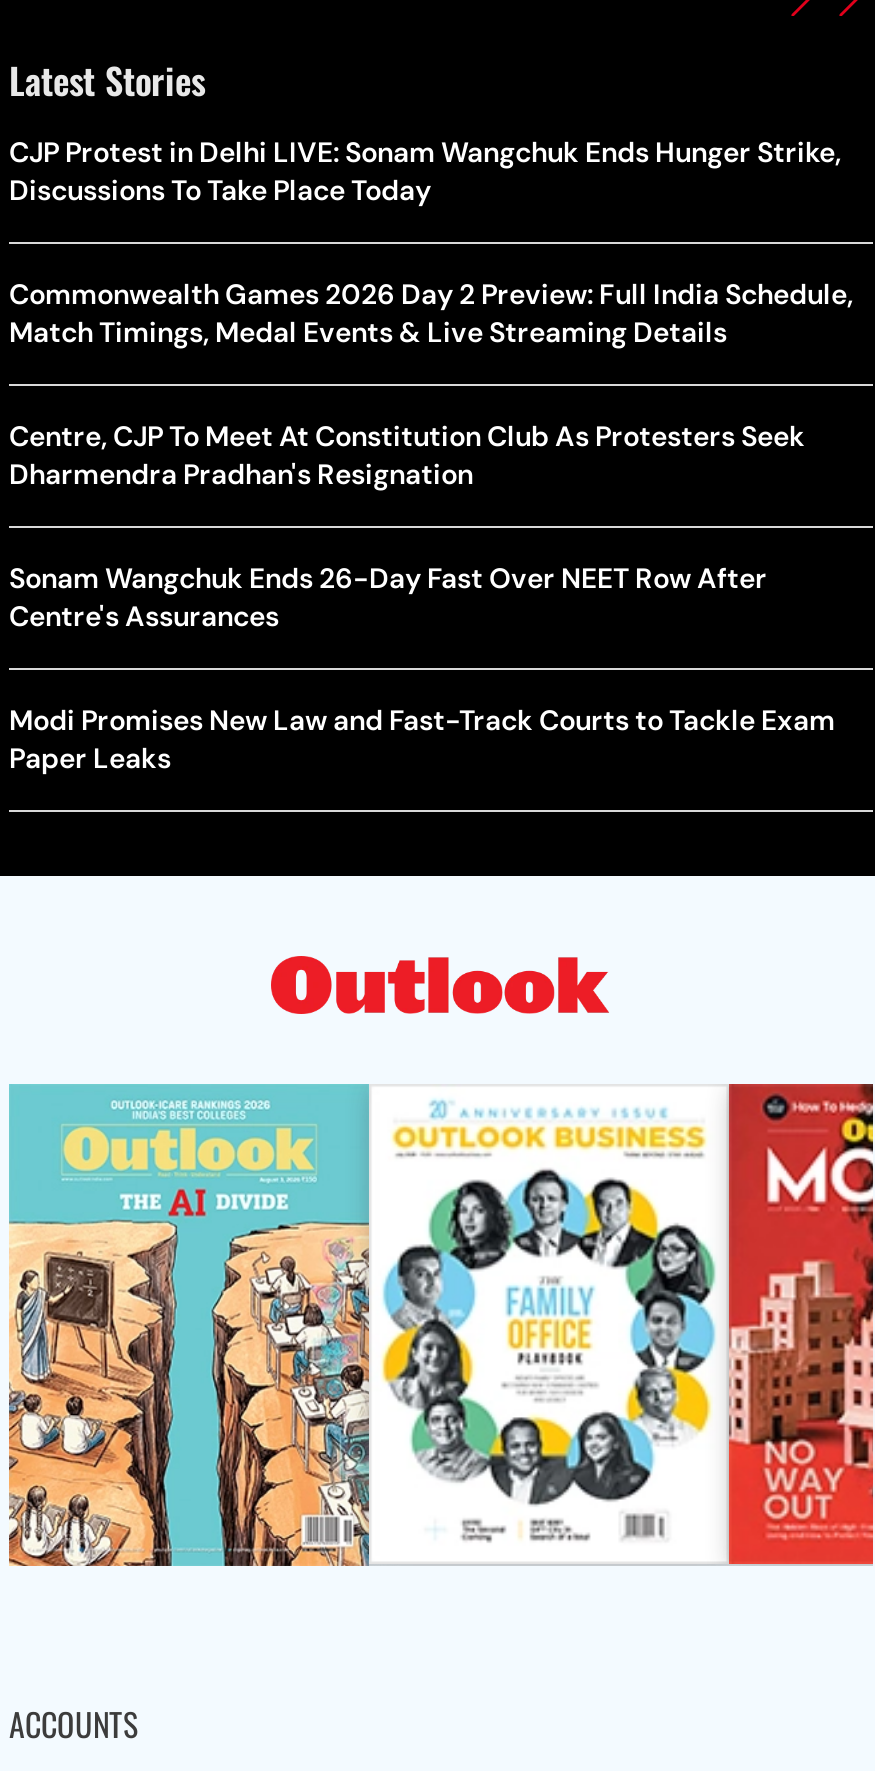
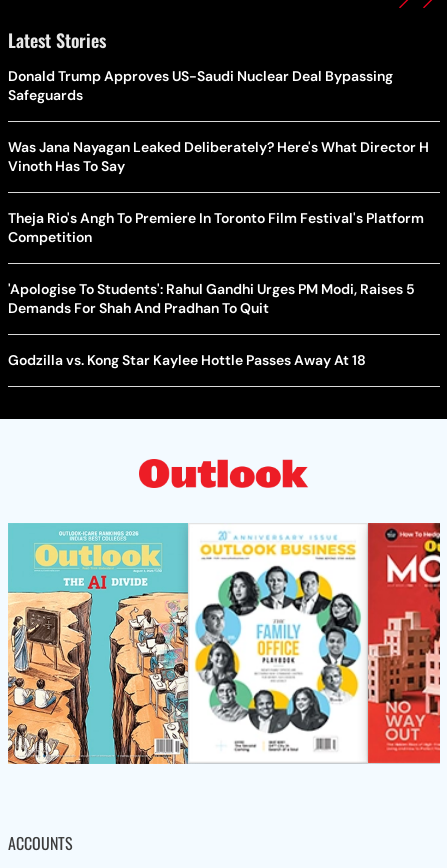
- CJP Protest in Delhi LIVE: Sonam Wangchuk Ends Hunger Strike,
- Discussions To Take Place Today
+ Donald Trump Approves US-Saudi Nuclear Deal Bypassing
+ Safeguards

- Commonwealth Games 2026 Day 2 Preview: Full India Schedule,
- Match Timings, Medal Events & Live Streaming Details
+ Was Jana Nayagan Leaked Deliberately? Here's What Director H
+ Vinoth Has To Say

- Centre, CJP To Meet At Constitution Club As Protesters Seek
- Dharmendra Pradhan's Resignation
+ Theja Rio's Angh To Premiere In Toronto Film Festival's Platform
+ Competition

- Sonam Wangchuk Ends 26-Day Fast Over NEET Row After
- Centre's Assurances
+ 'Apologise To Students': Rahul Gandhi Urges PM Modi, Raises 5
+ Demands For Shah And Pradhan To Quit

- Modi Promises New Law and Fast-Track Courts to Tackle Exam
- Paper Leaks
+ Godzilla vs. Kong Star Kaylee Hottle Passes Away At 18
